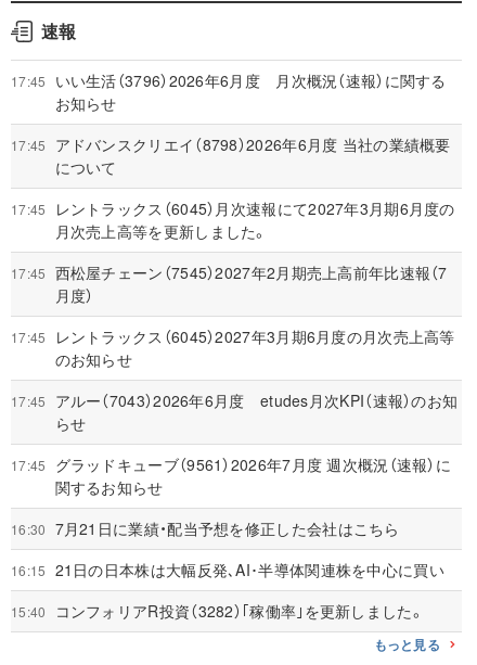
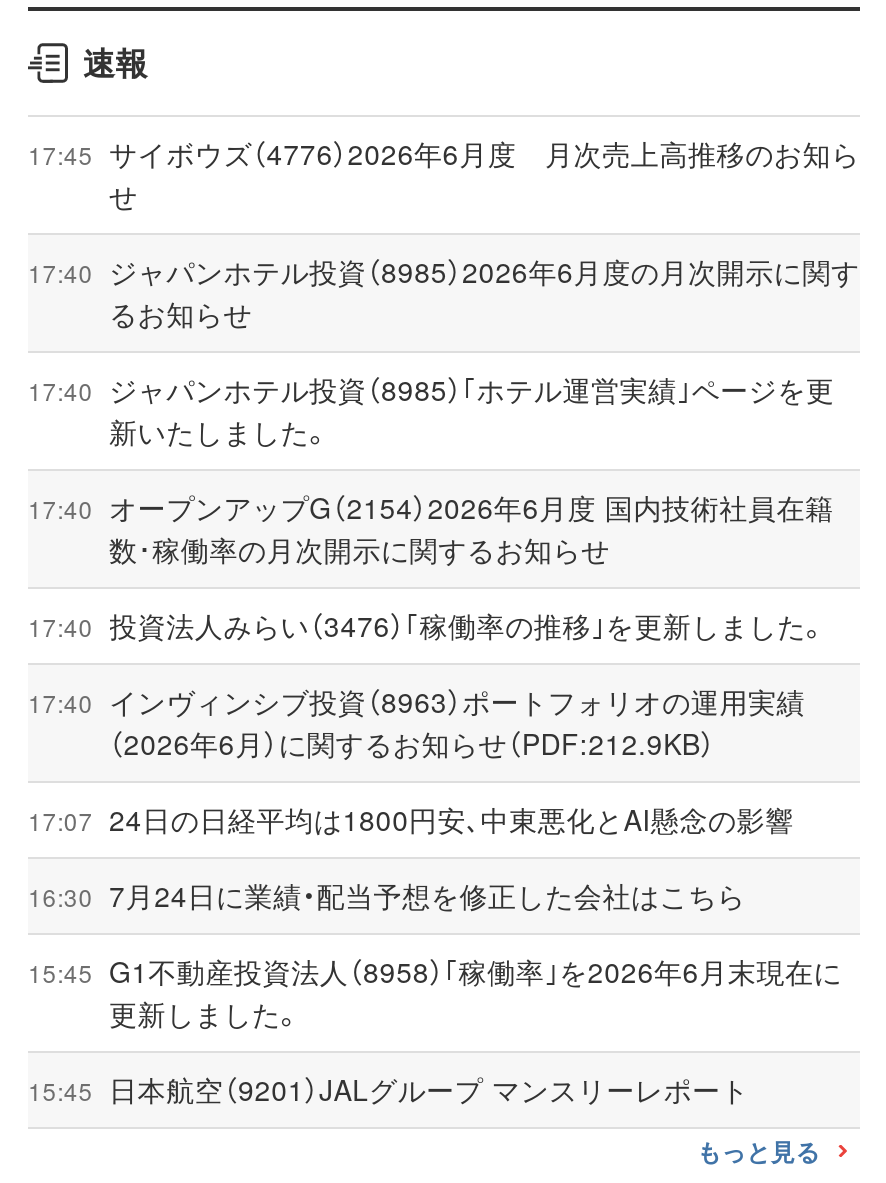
- 17:45 いい生活（3796）2026年6月度 月次概況（速報）に関する
- お知らせ
+ 17:45 サイボウズ（4776）2026年6月度 月次売上高推移のお知ら
+ せ

- 17:45 アドバンスクリエイ（8798）2026年6月度 当社の業績概要
- について
+ 17:40 ジャパンホテル投資（8985）2026年6月度の月次開示に関す
+ るお知らせ

- 17:45 レントラックス（6045）月次速報にて2027年3月期6月度の
- 月次売上高等を更新しました。
+ 17:40 ジャパンホテル投資（8985）｢ホテル運営実績｣ページを更
+ 新いたしました。

- 17:45 西松屋チェーン（7545）2027年2月期売上高前年比速報（7
- 月度）
+ 17:40 オープンアップG（2154）2026年6月度 国内技術社員在籍
+ 数･稼働率の月次開示に関するお知らせ

- 17:45 レントラックス（6045）2027年3月期6月度の月次売上高等
- のお知らせ
+ 17:40 投資法人みらい（3476）｢稼働率の推移｣を更新しました。

- 17:45 アルー（7043）2026年6月度 etudes月次KPI（速報）のお知
- らせ
+ 17:40 インヴィンシブ投資（8963）ポートフォリオの運用実績
+ （2026年6月）に関するお知らせ（PDF:212.9KB）

- 17:45 グラッドキューブ（9561）2026年7月度 週次概況（速報）に
- 関するお知らせ
+ 17:07 24日の日経平均は1800円安､中東悪化とAI懸念の影響

- 16:30 7月21日に業績・配当予想を修正した会社はこちら
+ 16:30 7月24日に業績・配当予想を修正した会社はこちら

- 16:15 21日の日本株は大幅反発､AI･半導体関連株を中心に買い
+ 15:45 G1不動産投資法人（8958）｢稼働率｣を2026年6月末現在に
+ 更新しました。

- 15:40 コンフォリアR投資（3282）｢稼働率｣を更新しました。
+ 15:45 日本航空（9201）JALグループ マンスリーレポート
